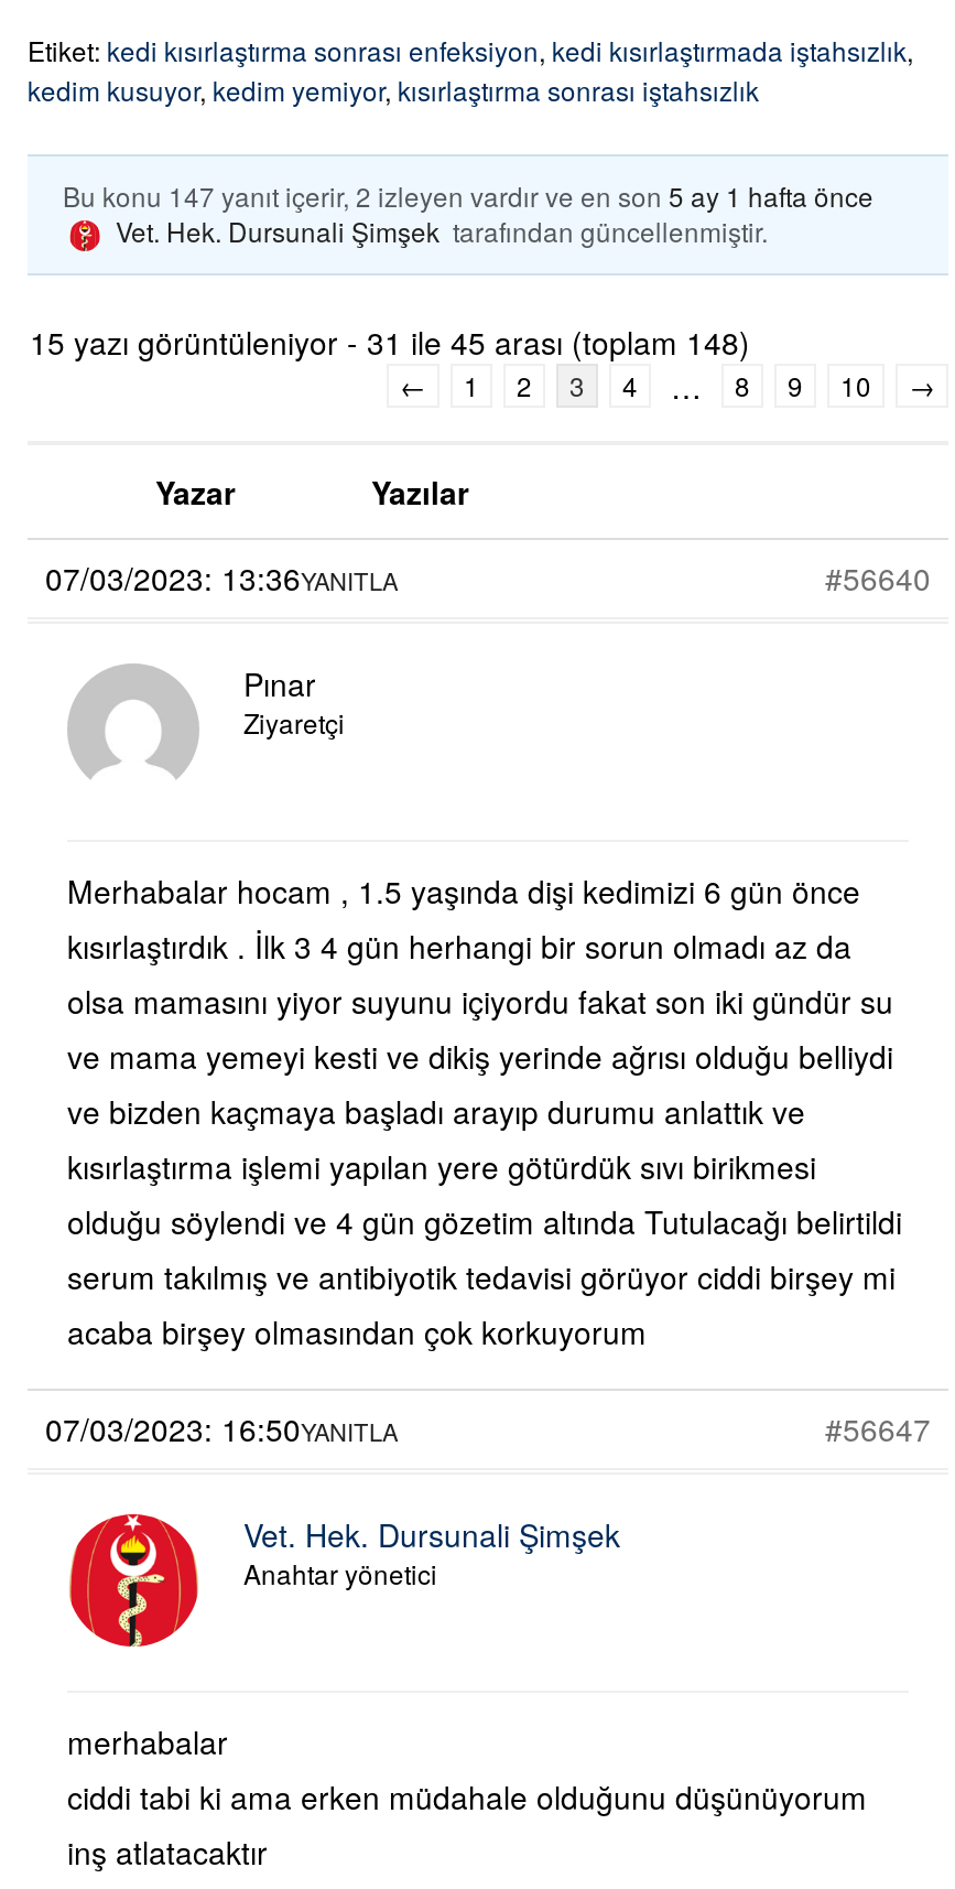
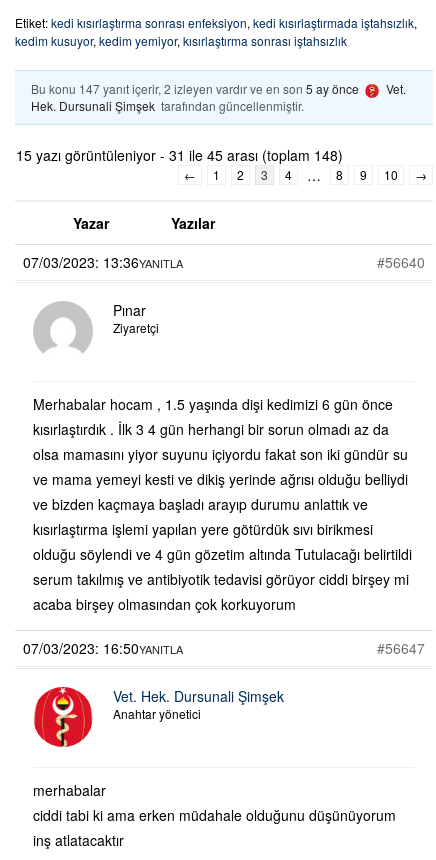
- Bu konu 147 yanıt içerir, 2 izleyen vardır ve en son 5 ay 1 hafta önce
- Vet. Hek. Dursunali Şimşek tarafından güncellenmiştir.
+ Bu konu 147 yanıt içerir, 2 izleyen vardır ve en son 5 ay önce
+ Vet.
+ Hek. Dursunali Şimşek tarafından güncellenmiştir.
